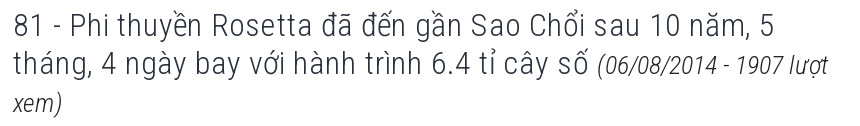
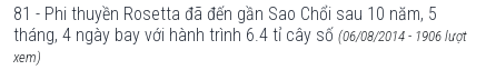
- tháng, 4 ngày bay với hành trình 6.4 tỉ cây số (06/08/2014 - 1907 lượt
+ tháng, 4 ngày bay với hành trình 6.4 tỉ cây số (06/08/2014 - 1906 lượt
